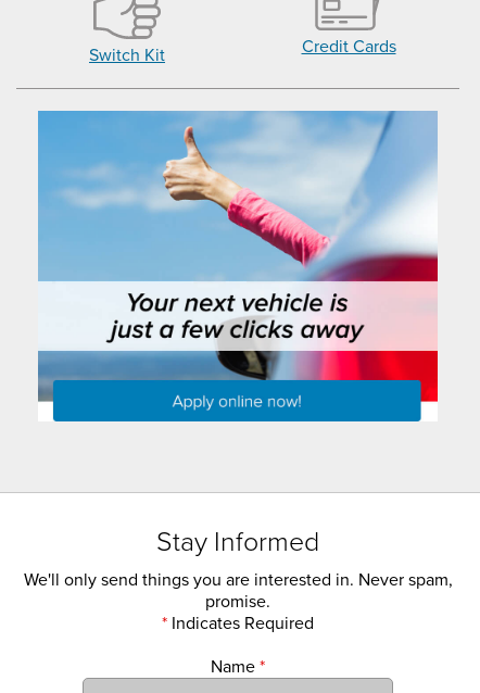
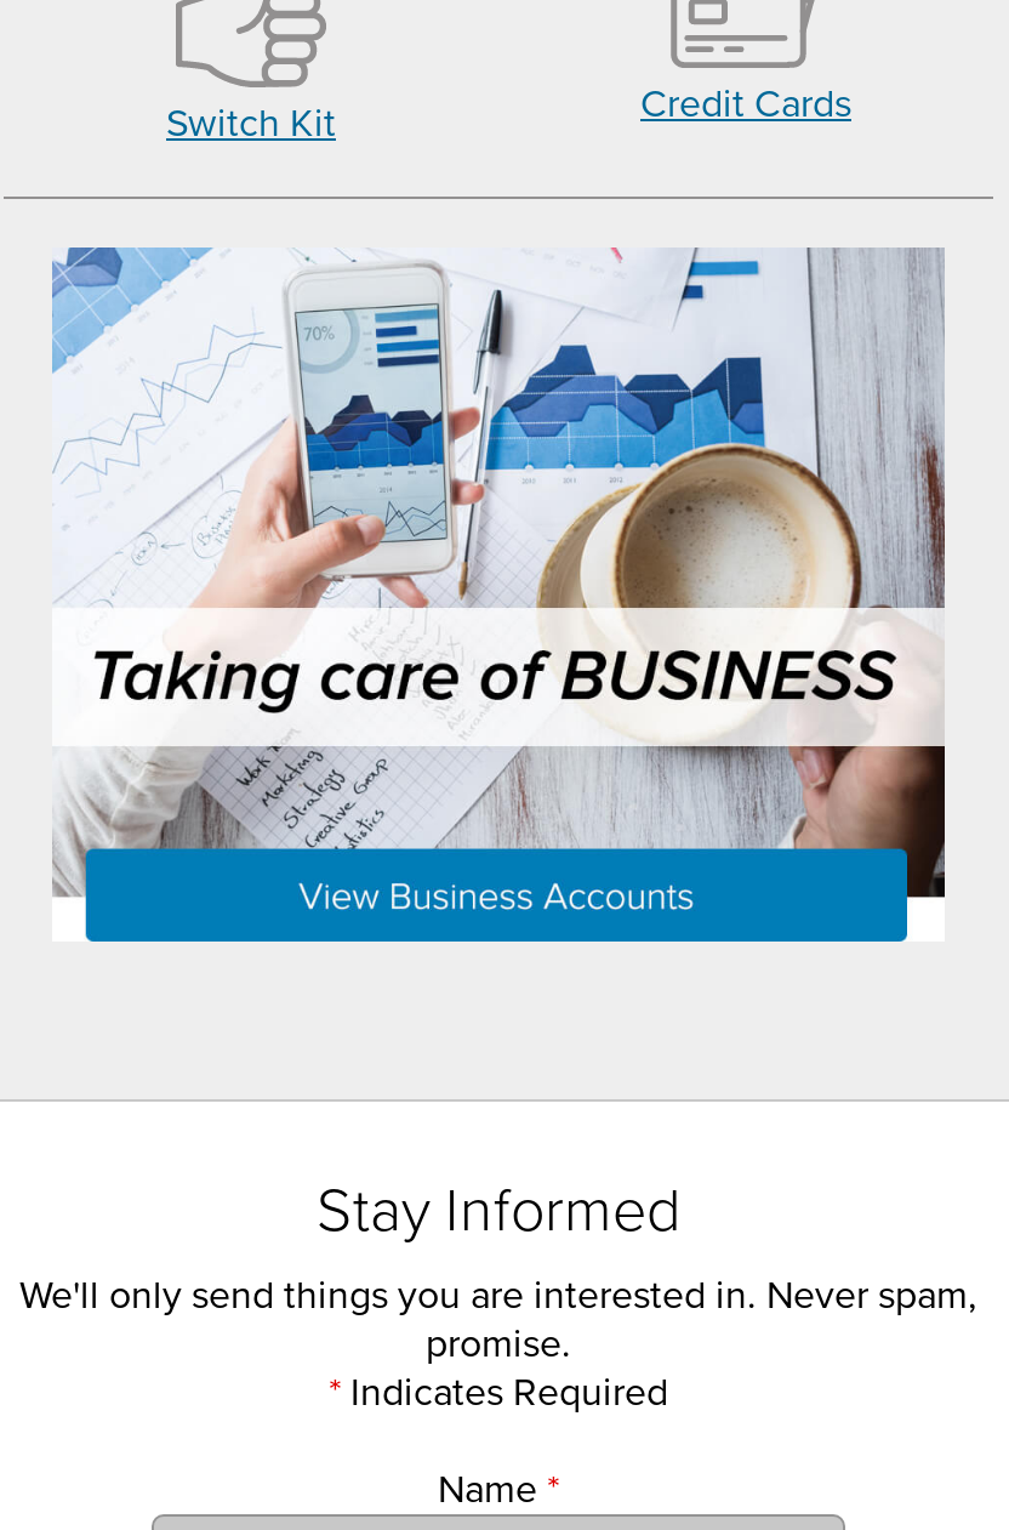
- [image]
+ [image]
